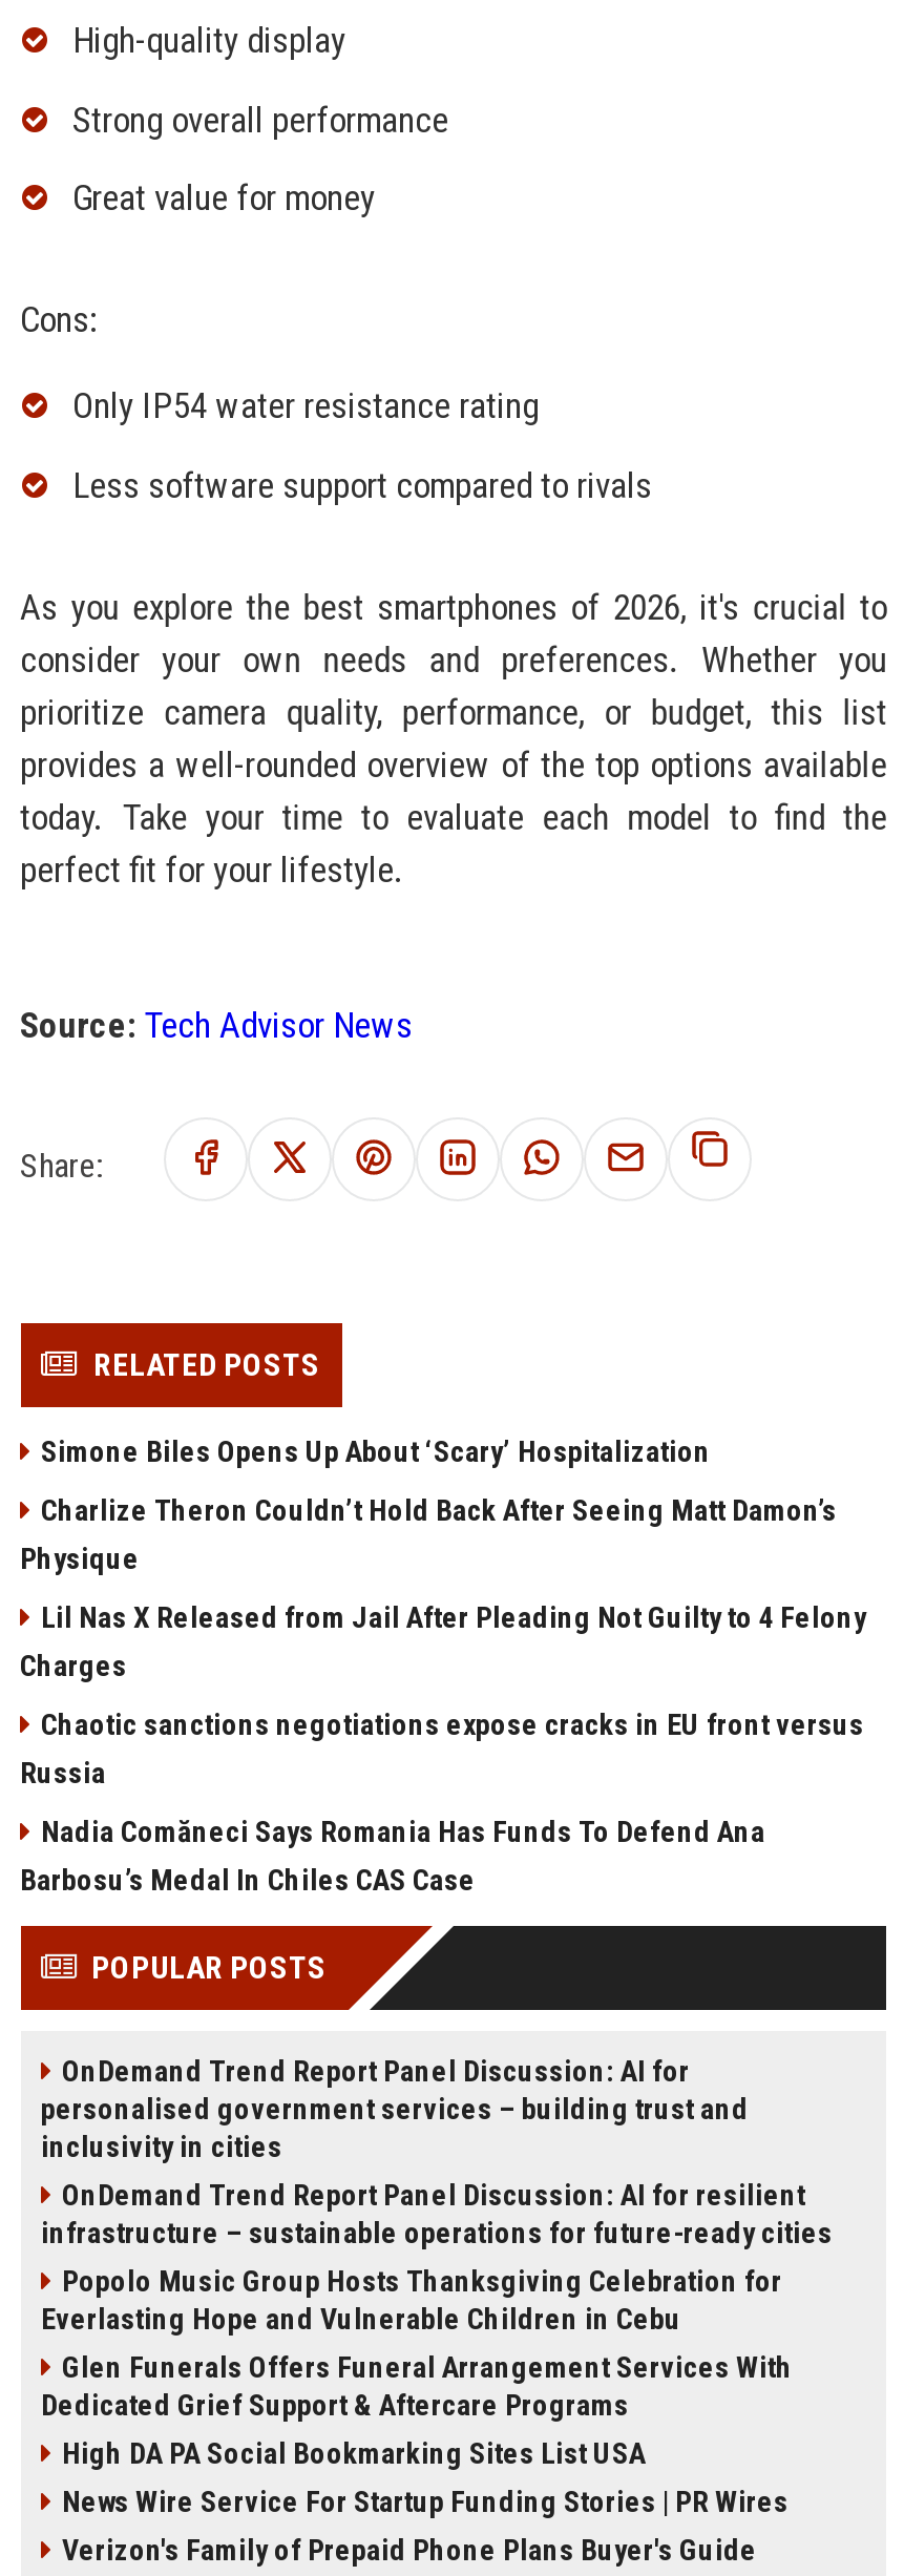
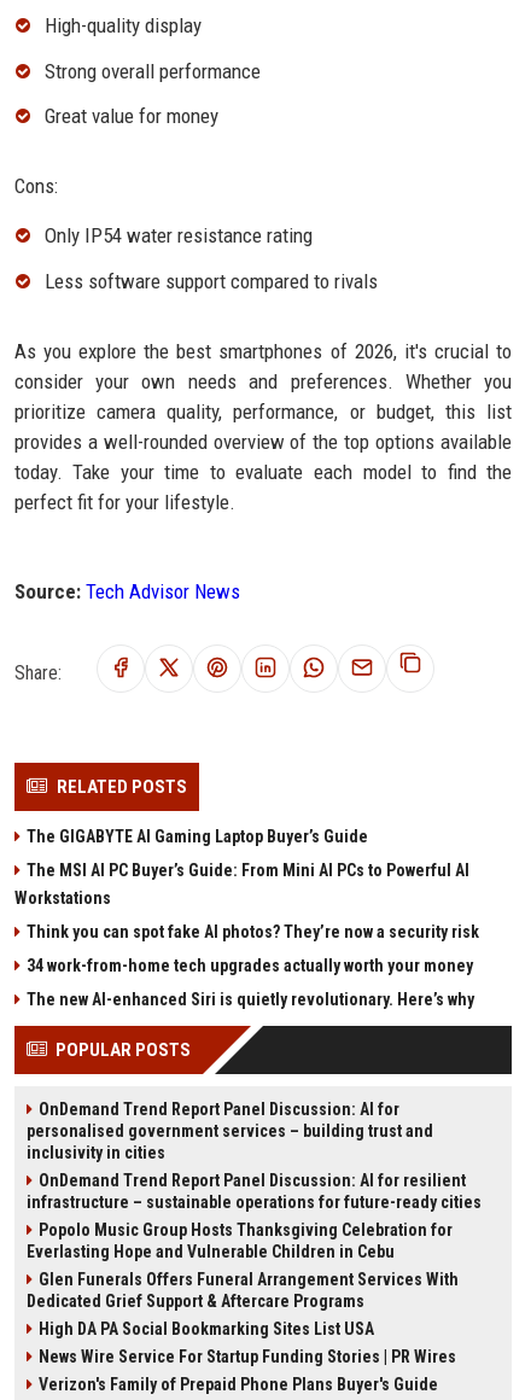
- Simone Biles Opens Up About ‘Scary’ Hospitalization
+ The GIGABYTE AI Gaming Laptop Buyer’s Guide

- Charlize Theron Couldn’t Hold Back After Seeing Matt Damon’s
- Physique
+ The MSI AI PC Buyer’s Guide: From Mini AI PCs to Powerful AI
+ Workstations

- Lil Nas X Released from Jail After Pleading Not Guilty to 4 Felony
- Charges
+ Think you can spot fake AI photos? They’re now a security risk

- Chaotic sanctions negotiations expose cracks in EU front versus
- Russia
+ 34 work-from-home tech upgrades actually worth your money

- Nadia Comăneci Says Romania Has Funds To Defend Ana
- Barbosu’s Medal In Chiles CAS Case
+ The new AI-enhanced Siri is quietly revolutionary. Here’s why
